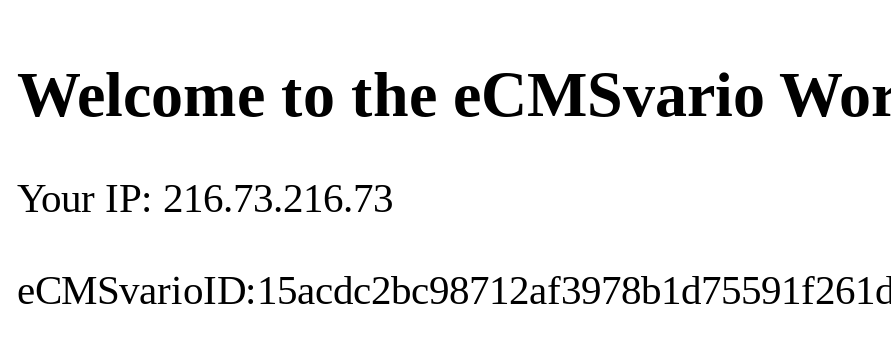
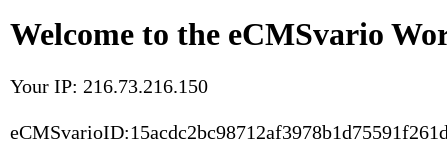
- Your IP: 216.73.216.73
+ Your IP: 216.73.216.150
